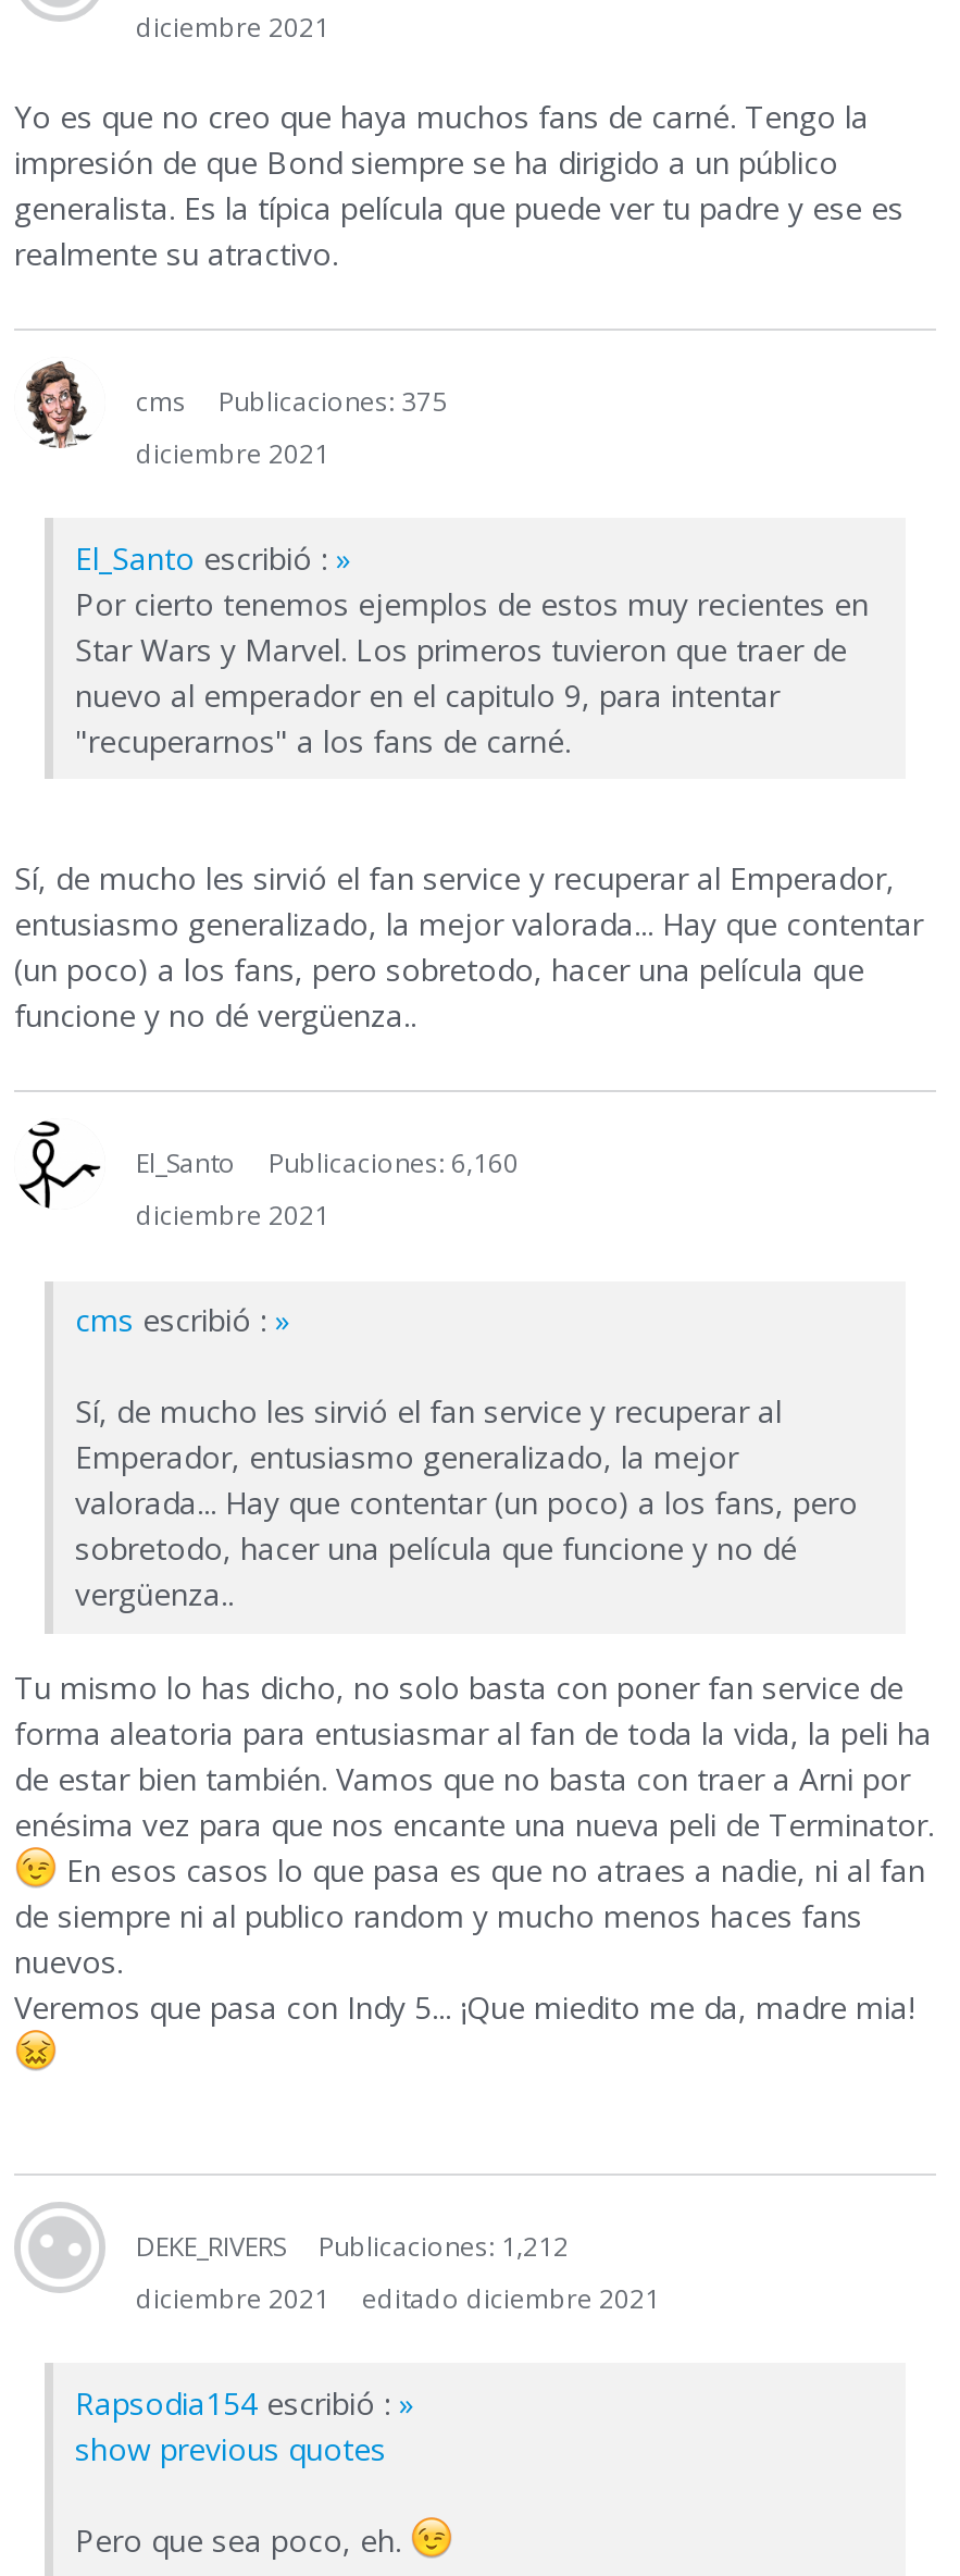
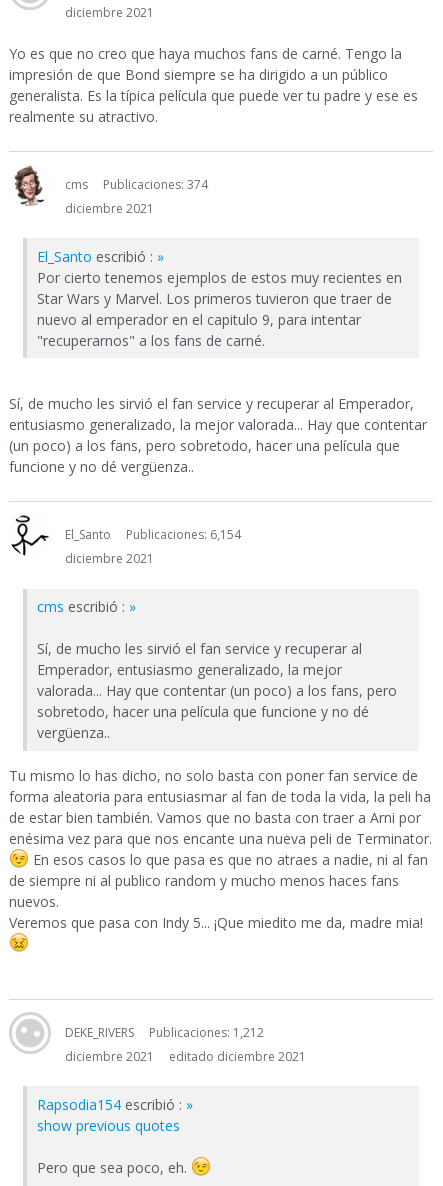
- Publicaciones: 375
+ Publicaciones: 374

- Publicaciones: 6,160
+ Publicaciones: 6,154
